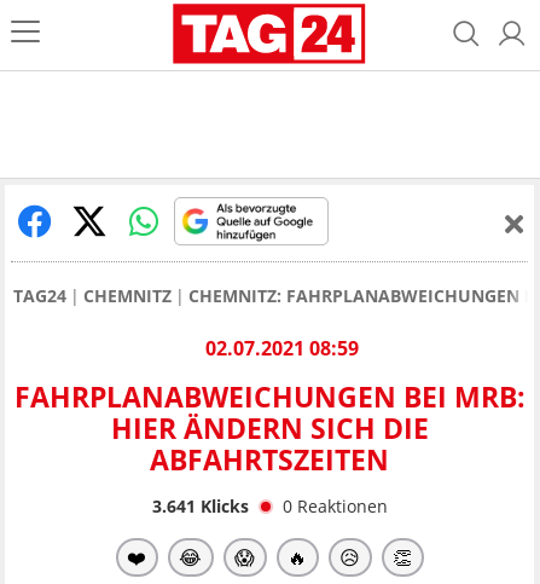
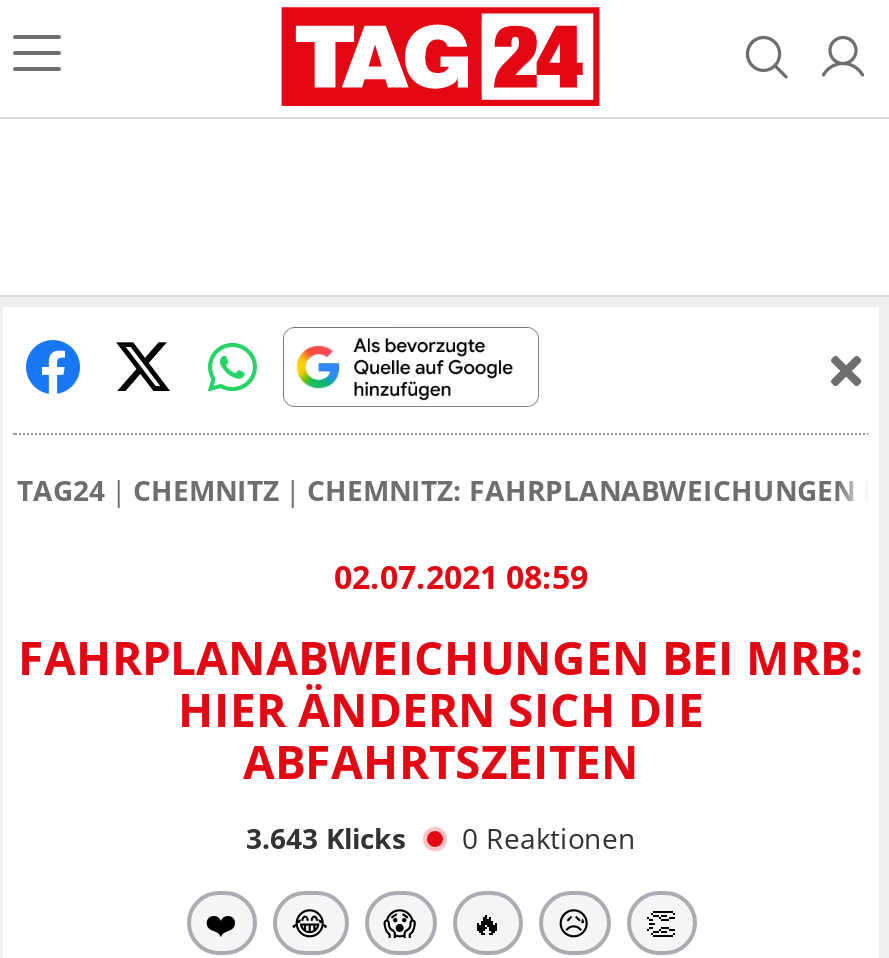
- 3.641 Klicks 0 Reaktionen
+ 3.643 Klicks 0 Reaktionen
